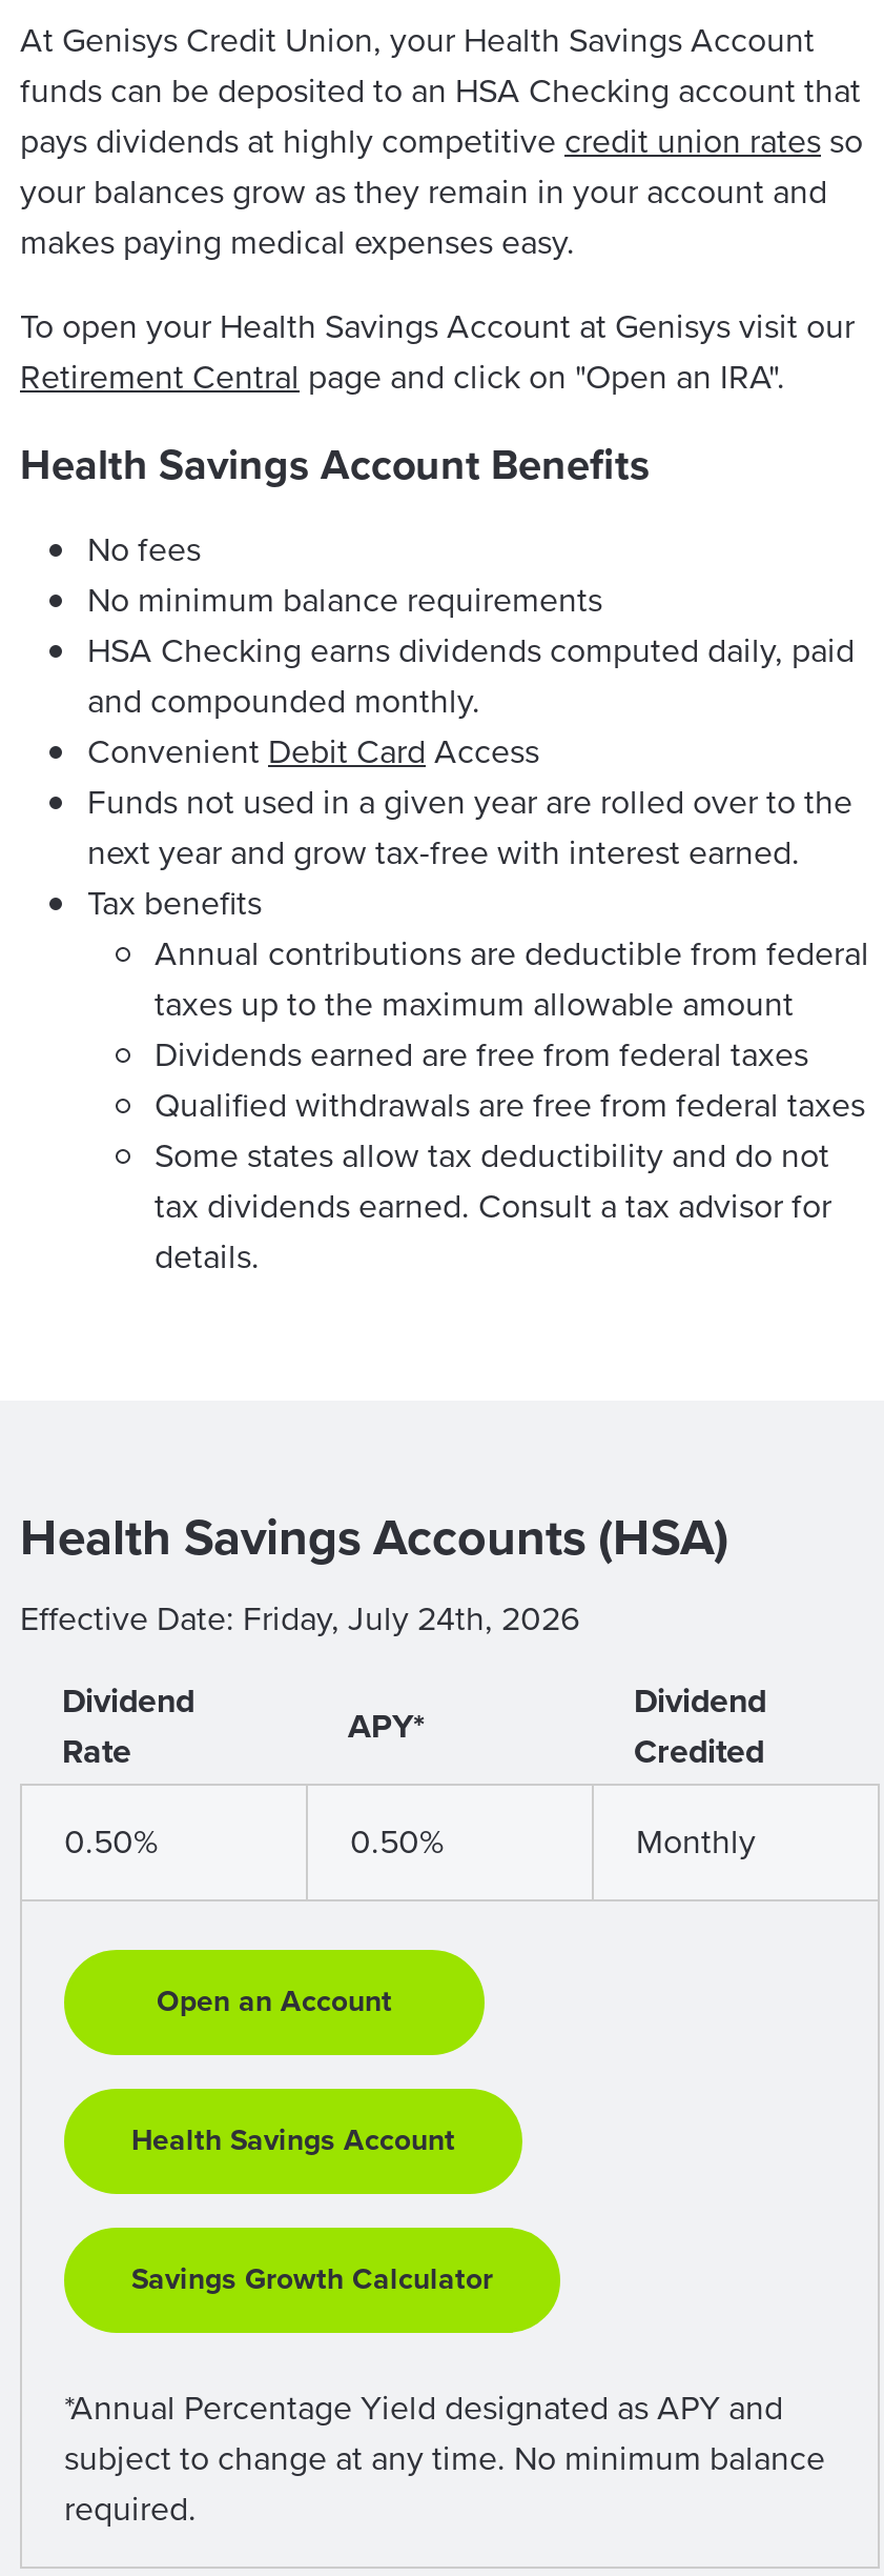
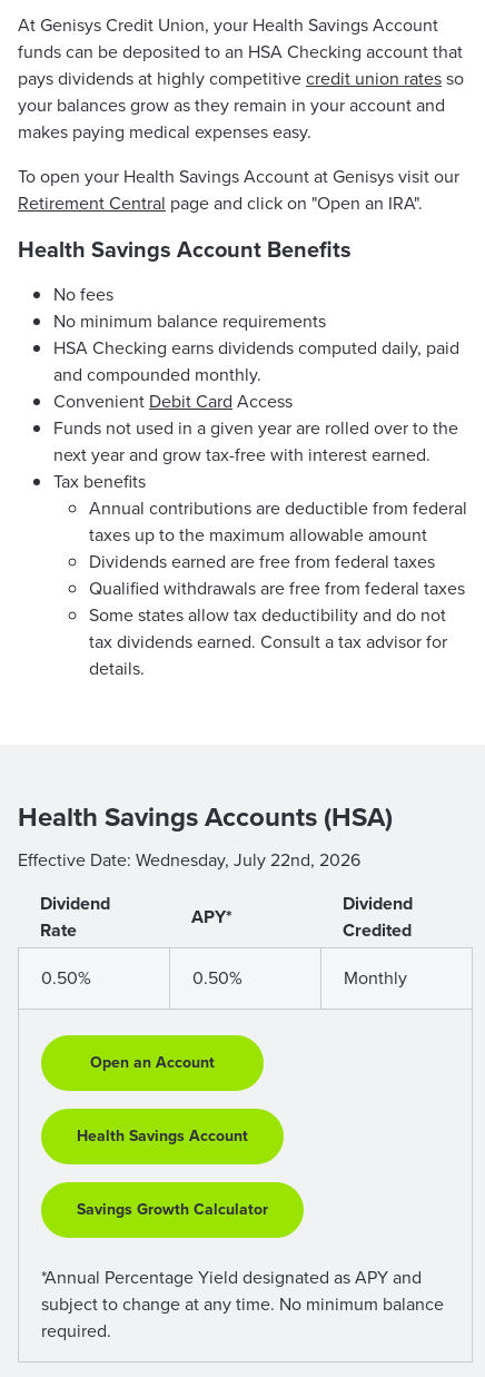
- Effective Date: Friday, July 24th, 2026
+ Effective Date: Wednesday, July 22nd, 2026
